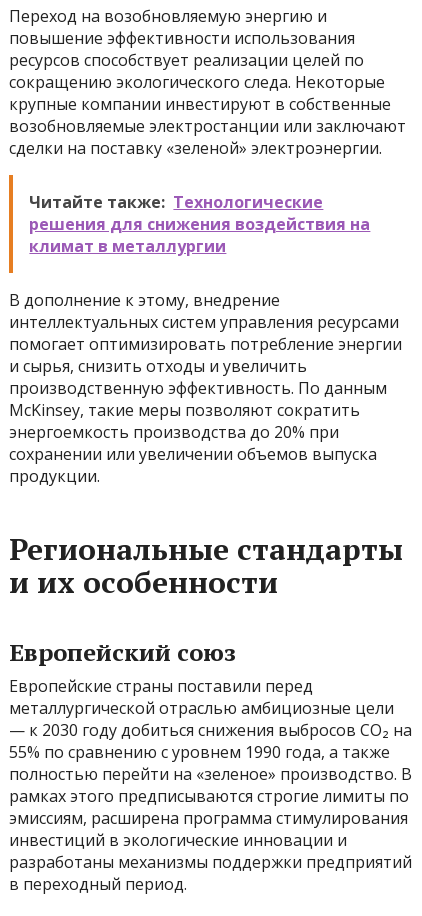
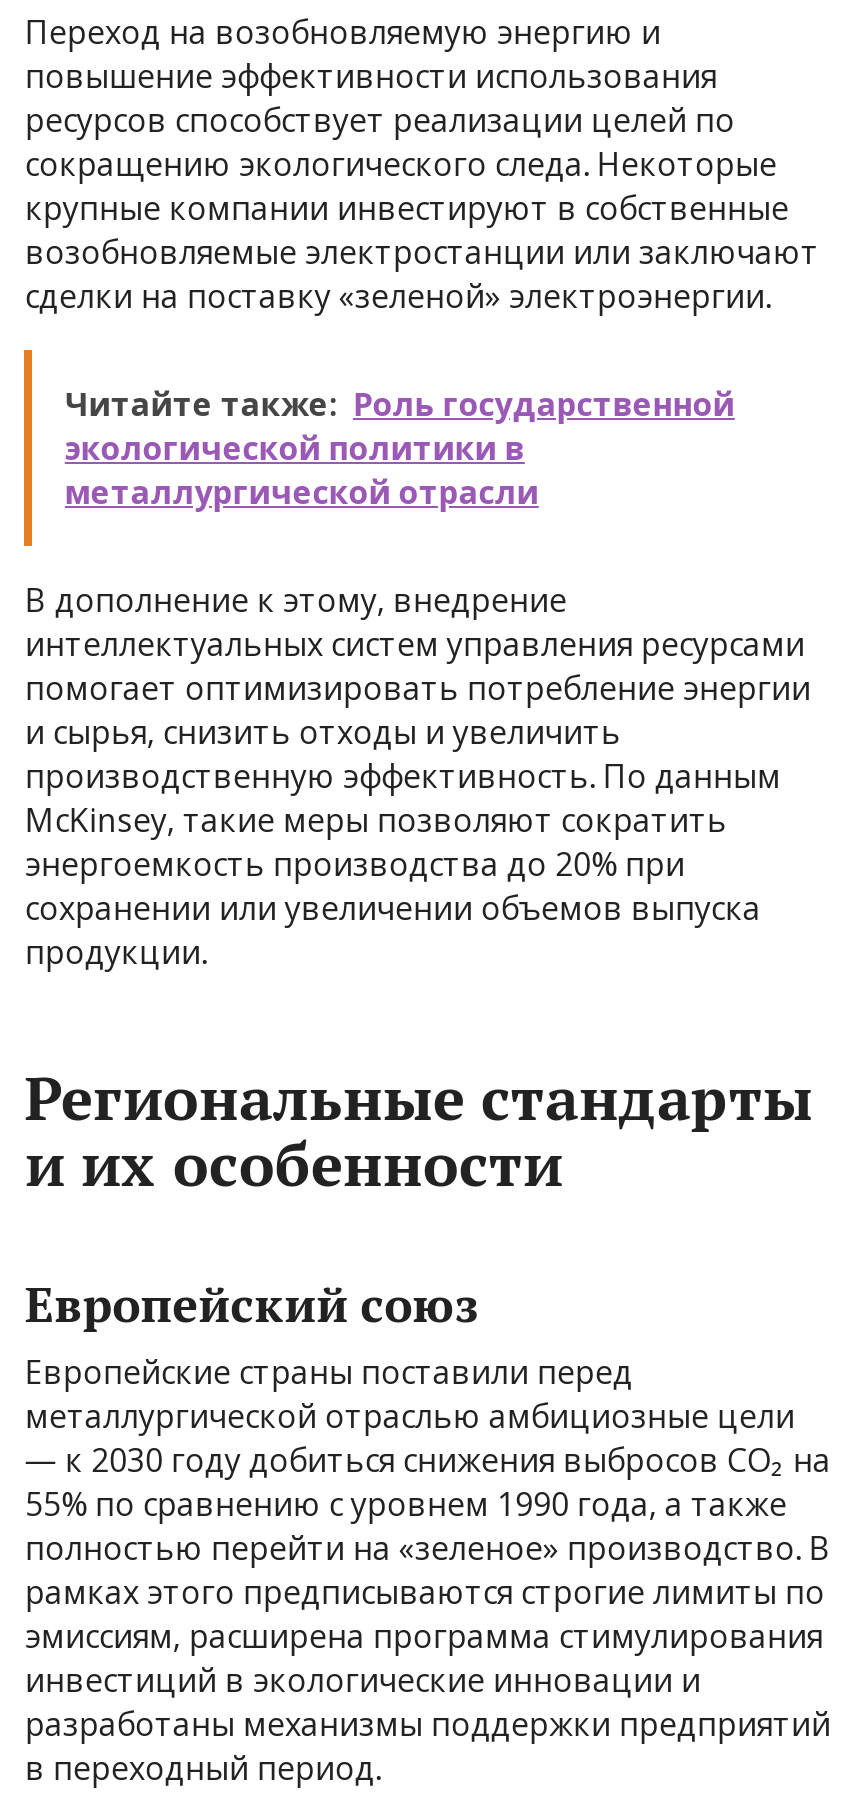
- Читайте также: Технологические
- решения для снижения воздействия на
- климат в металлургии
+ Читайте также: Роль государственной
+ экологической политики в
+ металлургической отрасли
